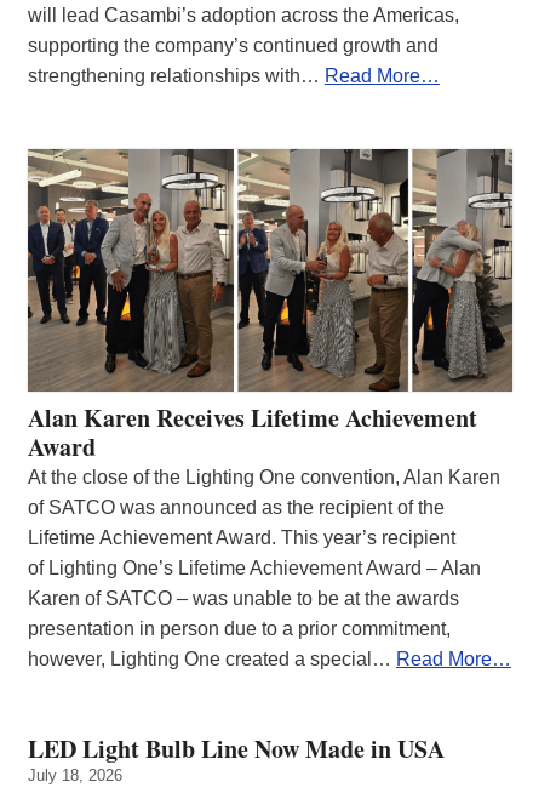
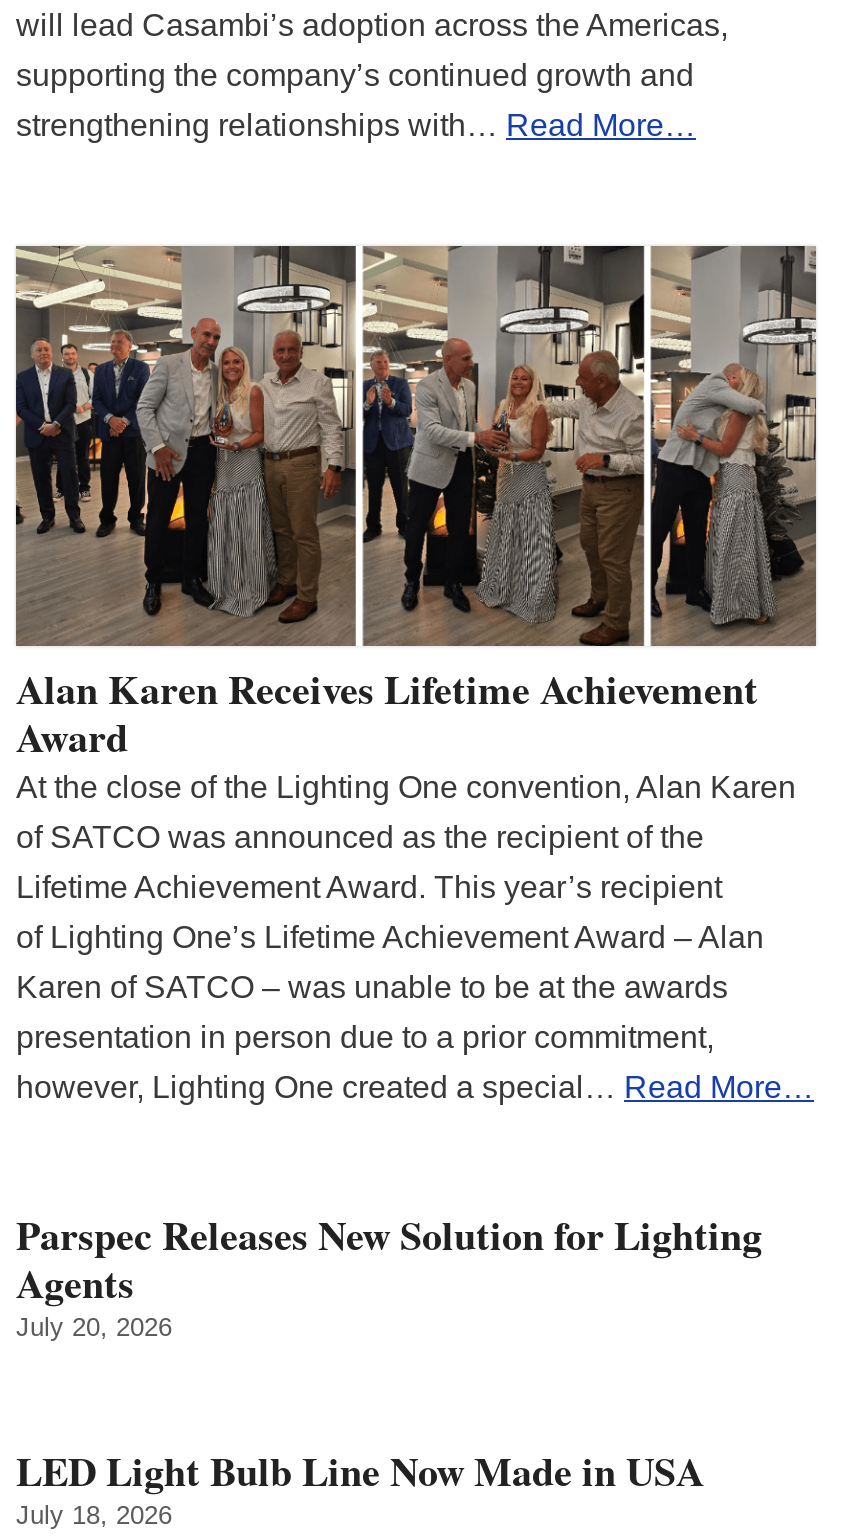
+ Parspec Releases New Solution for Lighting
+ Agents
+ July 20, 2026
